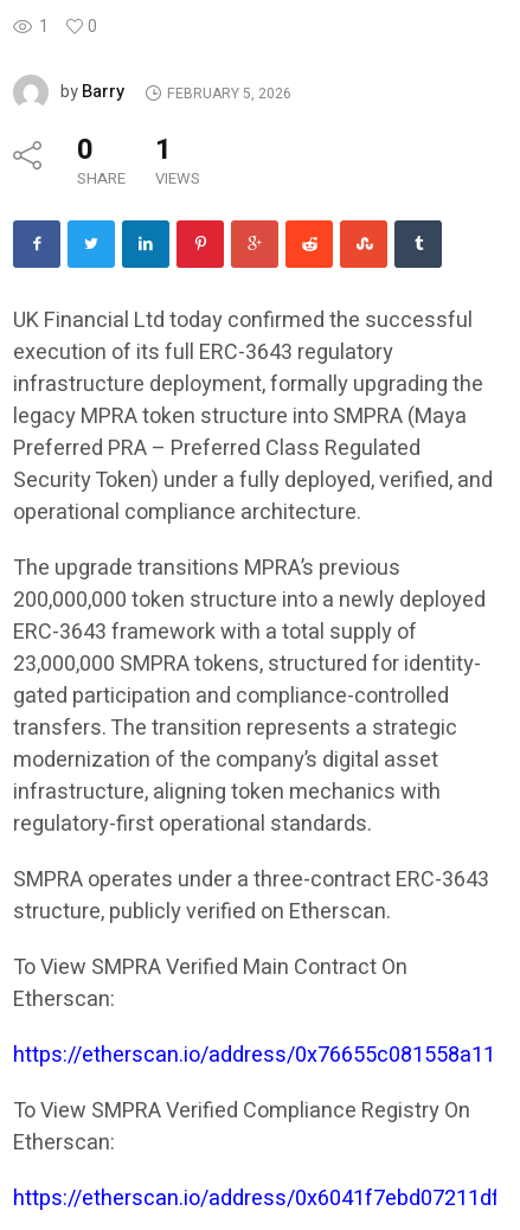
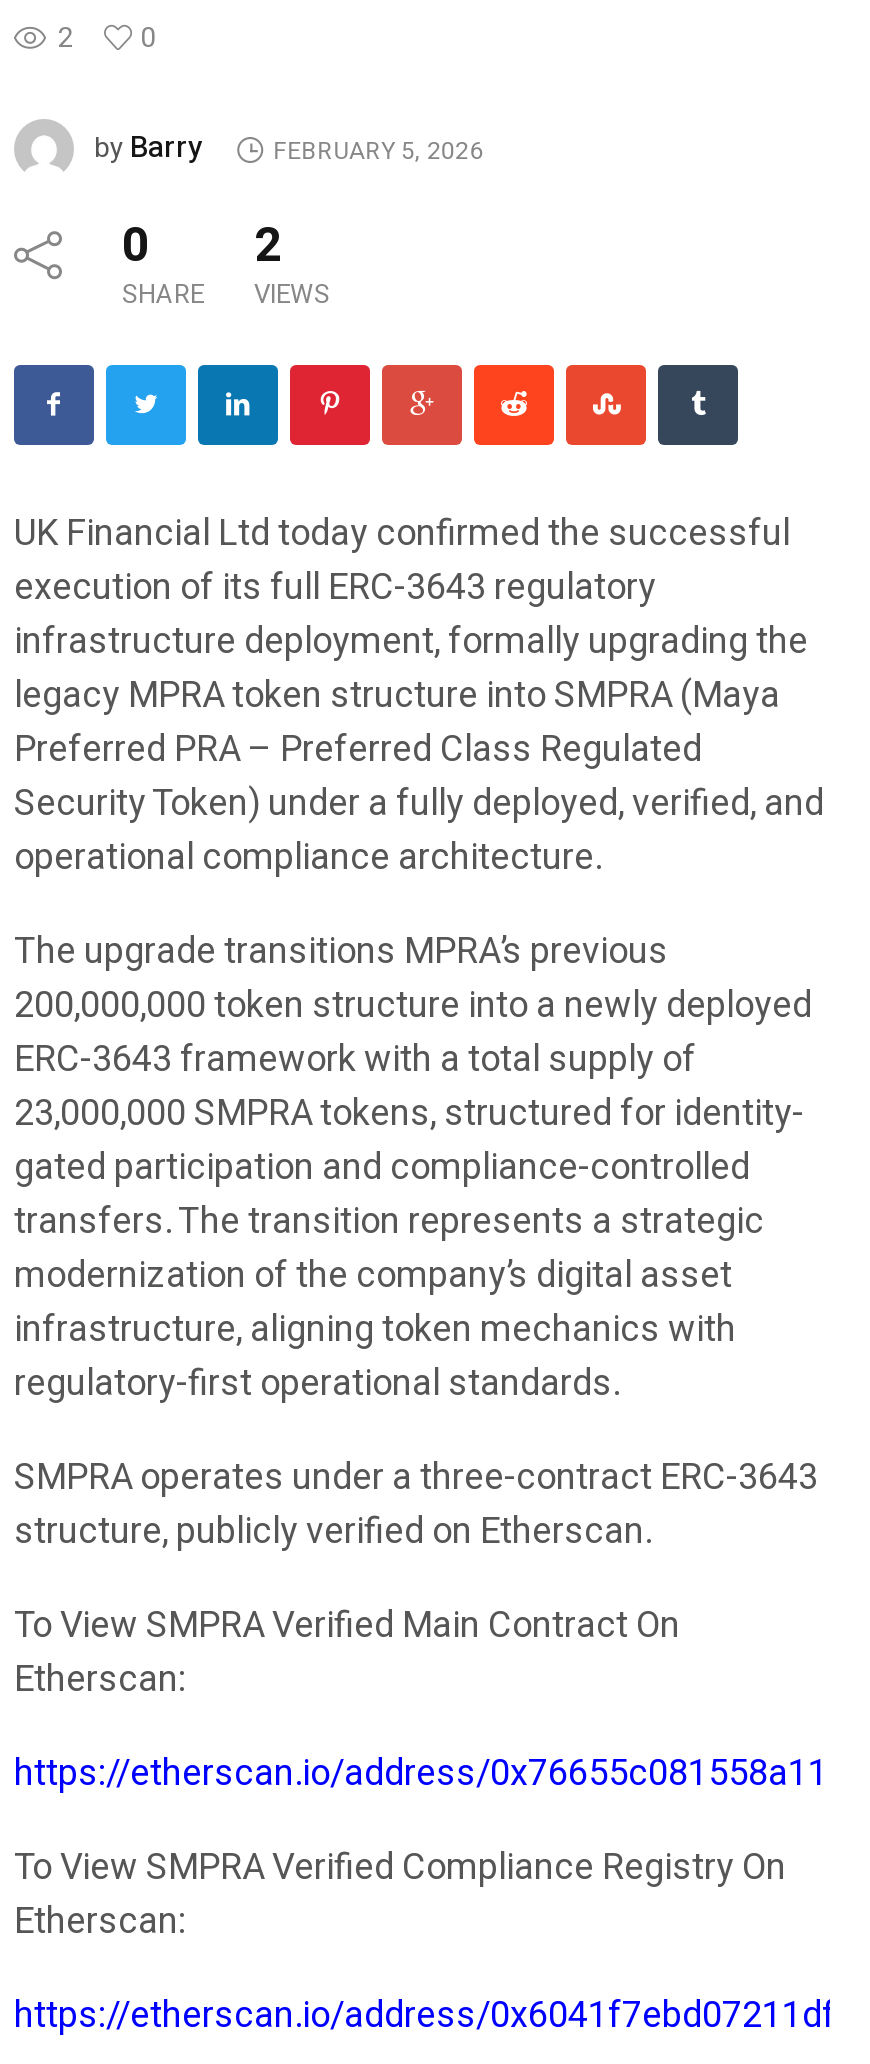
- 1 0
+ 2 0

- 0 1
+ 0 2
